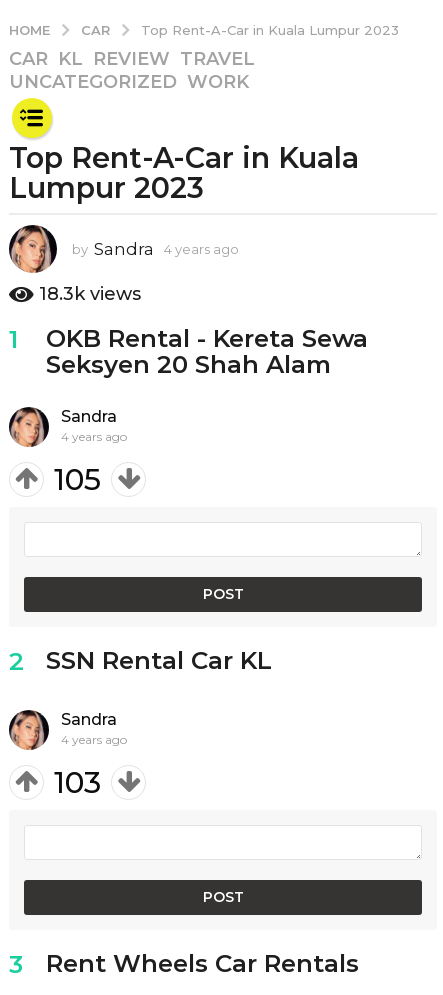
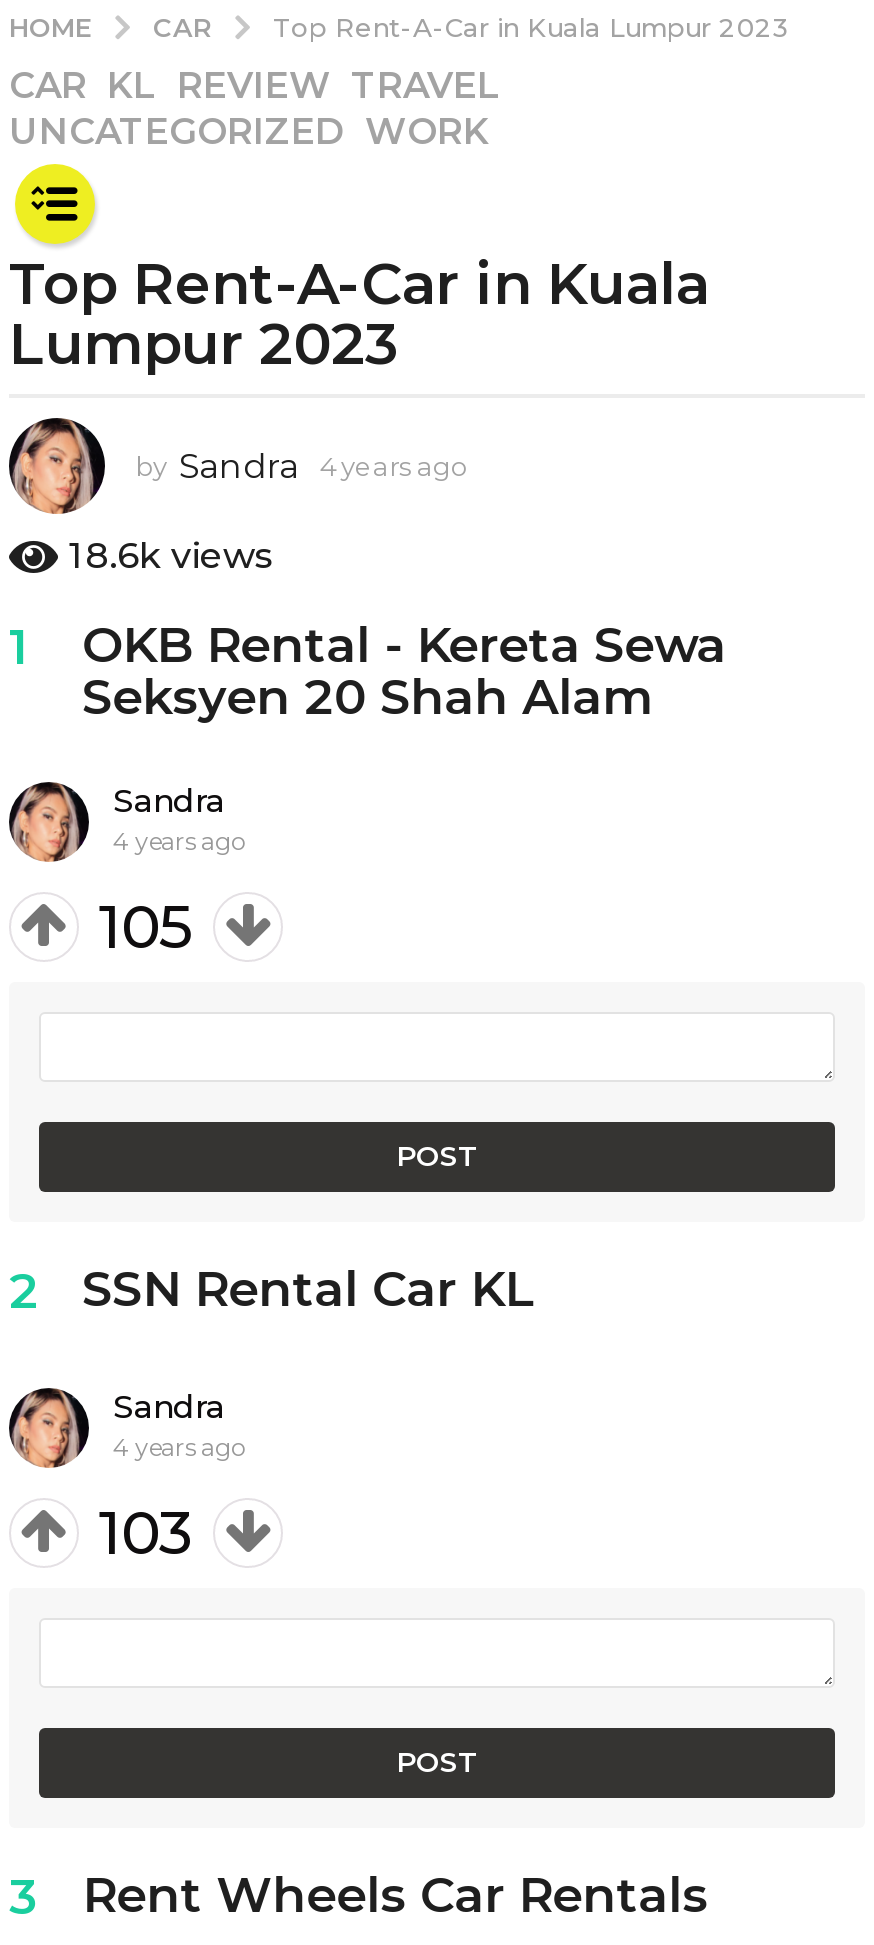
- 18.3k views
+ 18.6k views
